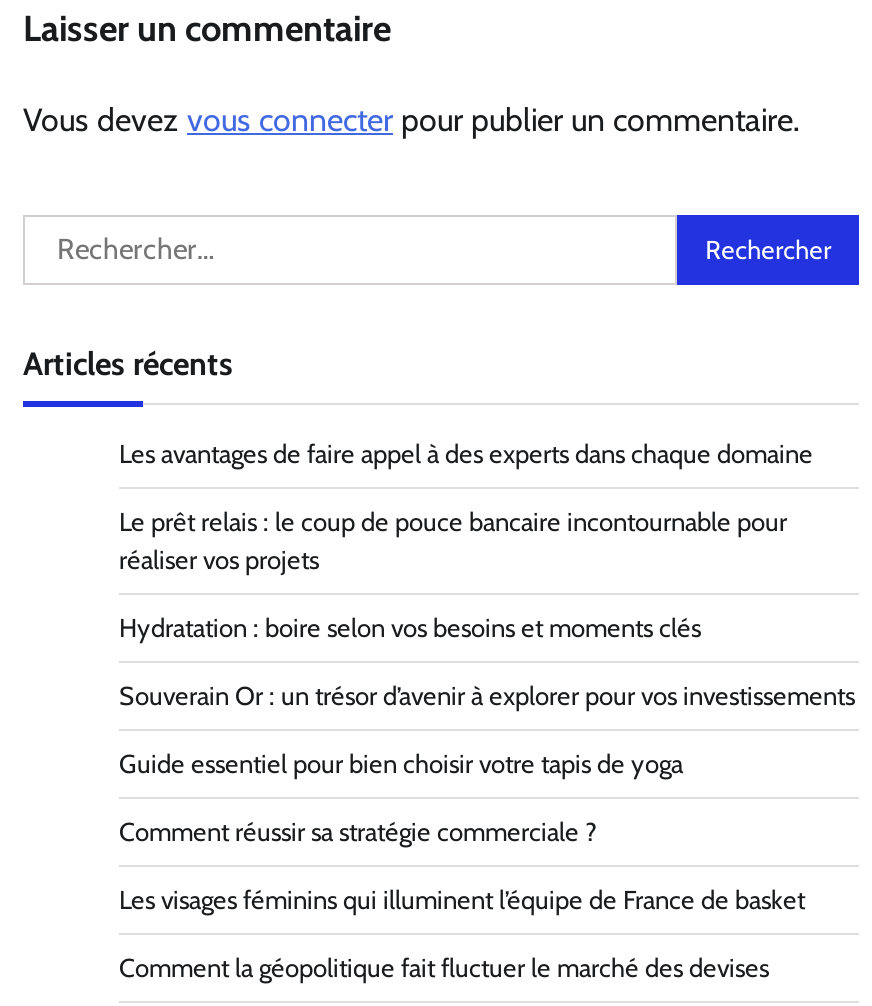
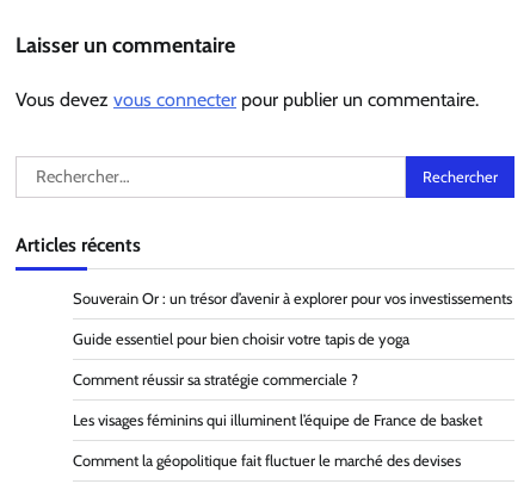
- Les avantages de faire appel à des experts dans chaque domaine
- Le prêt relais : le coup de pouce bancaire incontournable pour
- réaliser vos projets
- Hydratation : boire selon vos besoins et moments clés
